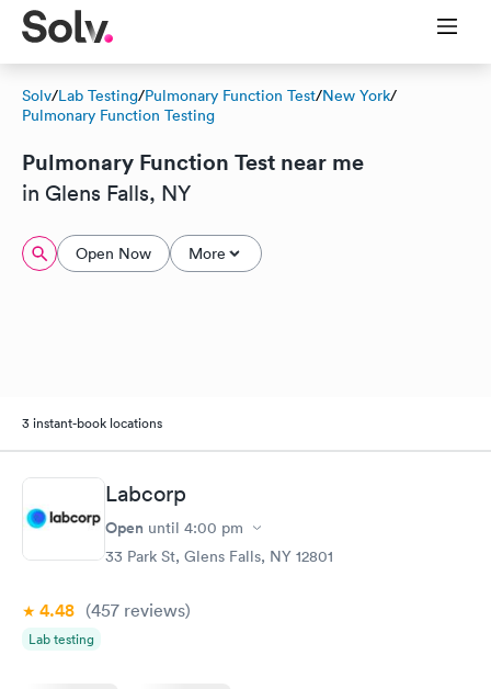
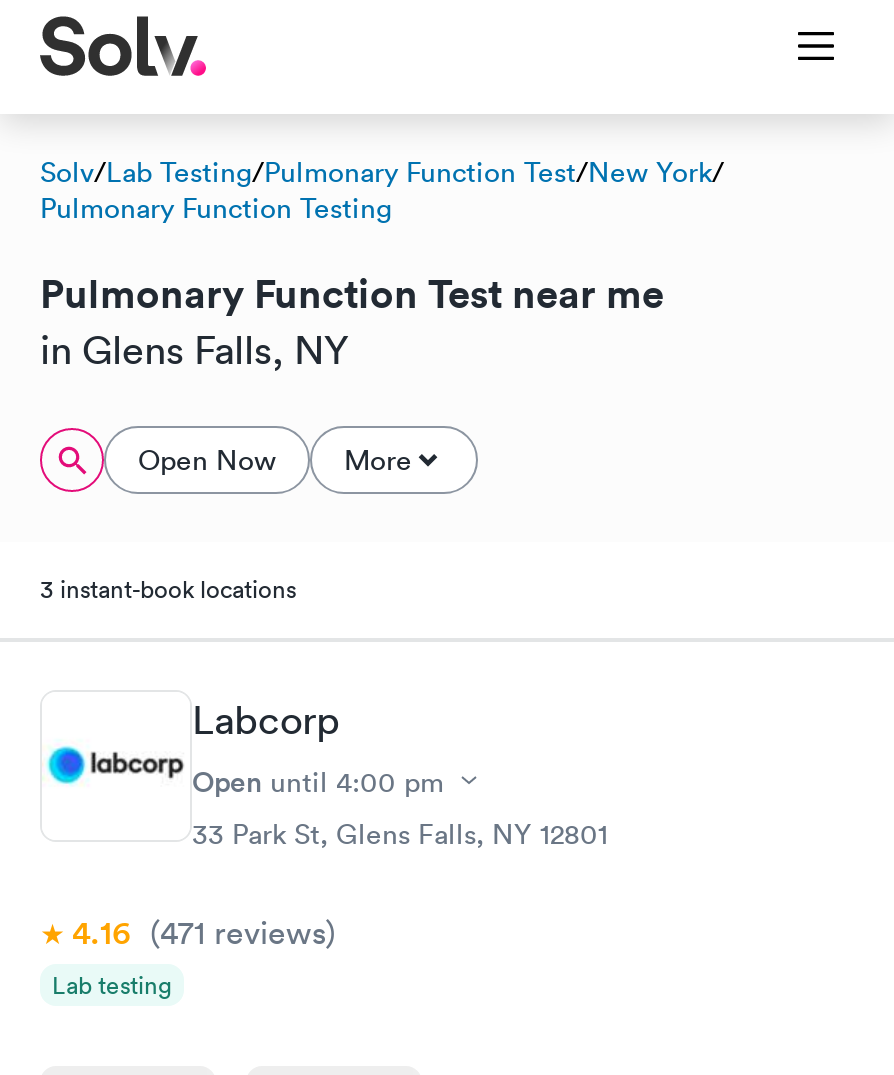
- 4.48 (457 reviews)
+ 4.16 (471 reviews)
